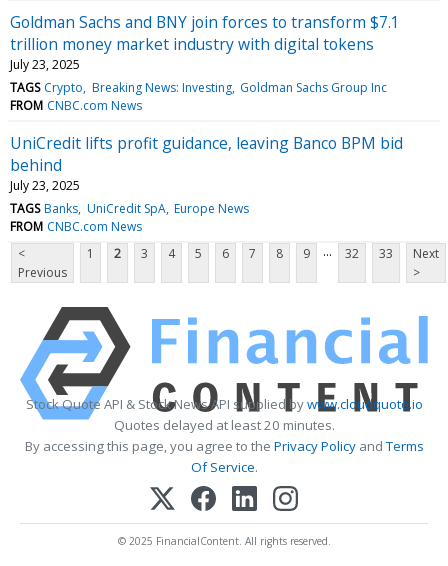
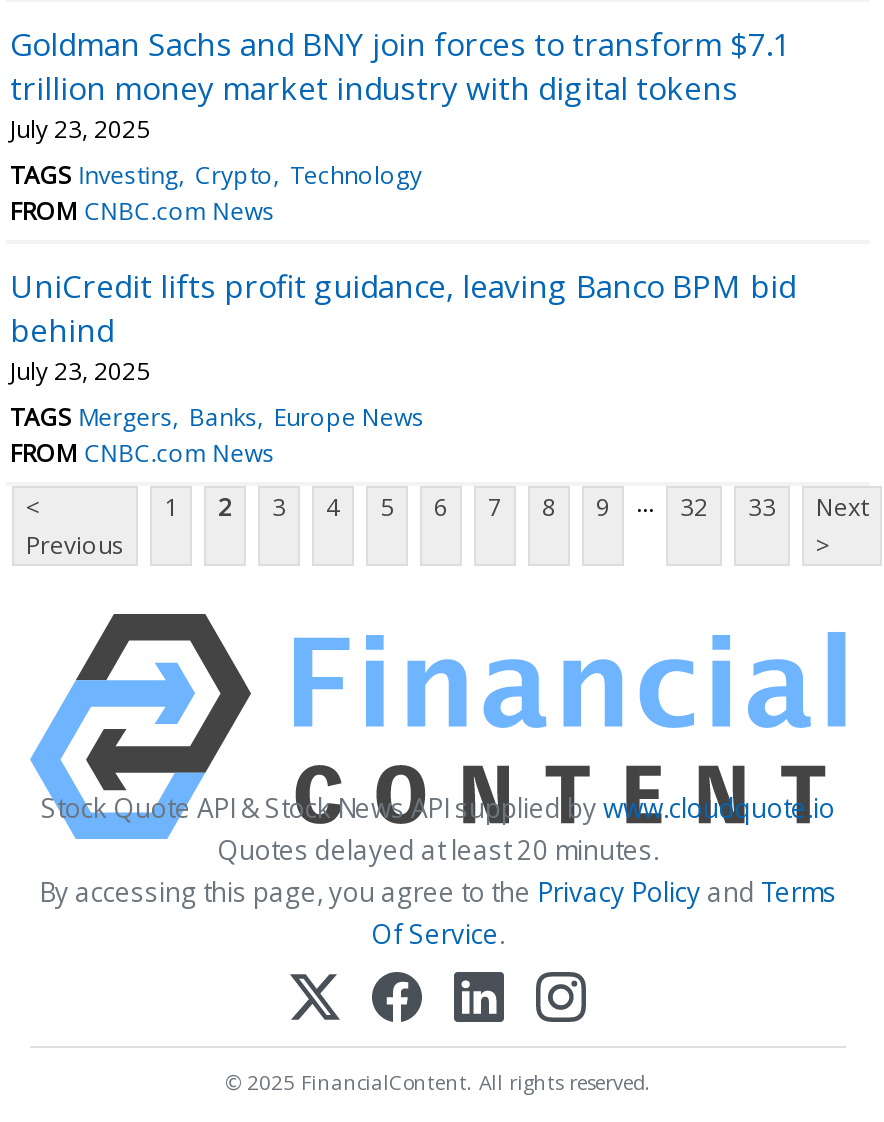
- TAGS Crypto Breaking News: Investing Goldman Sachs Group Inc
+ TAGS Investing Crypto Technology

- TAGS Banks UniCredit SpA Europe News
+ TAGS Mergers Banks Europe News
